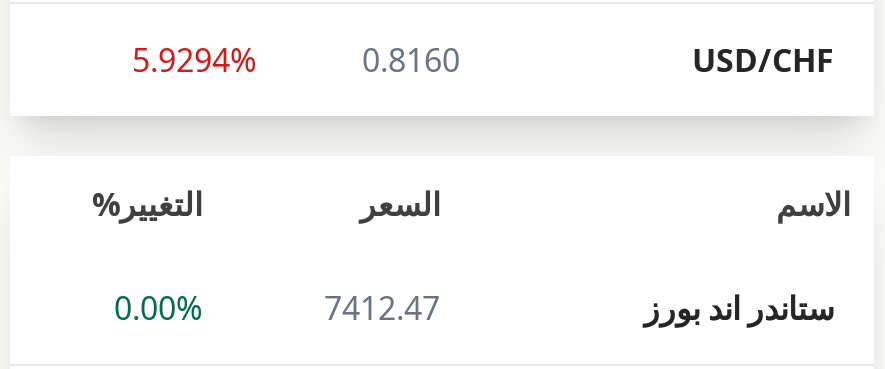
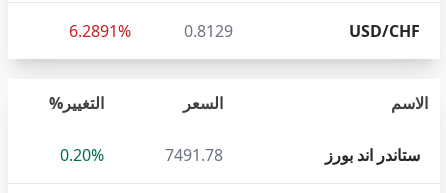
- 5.9294%
+ 6.2891%

- 0.8160
+ 0.8129

- 0.00%
+ 0.20%

- 7412.47
+ 7491.78
